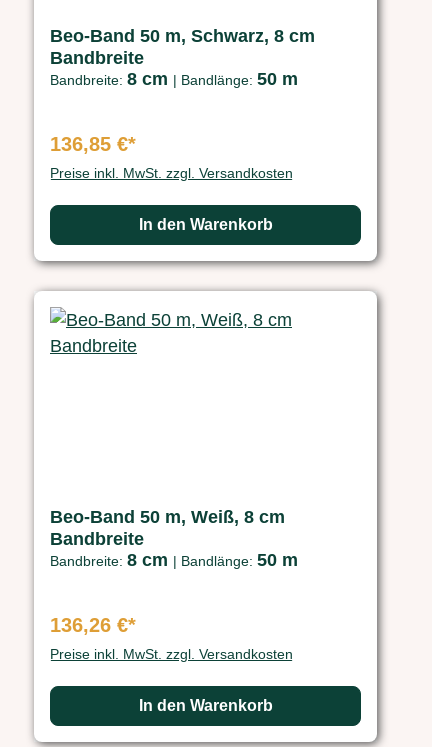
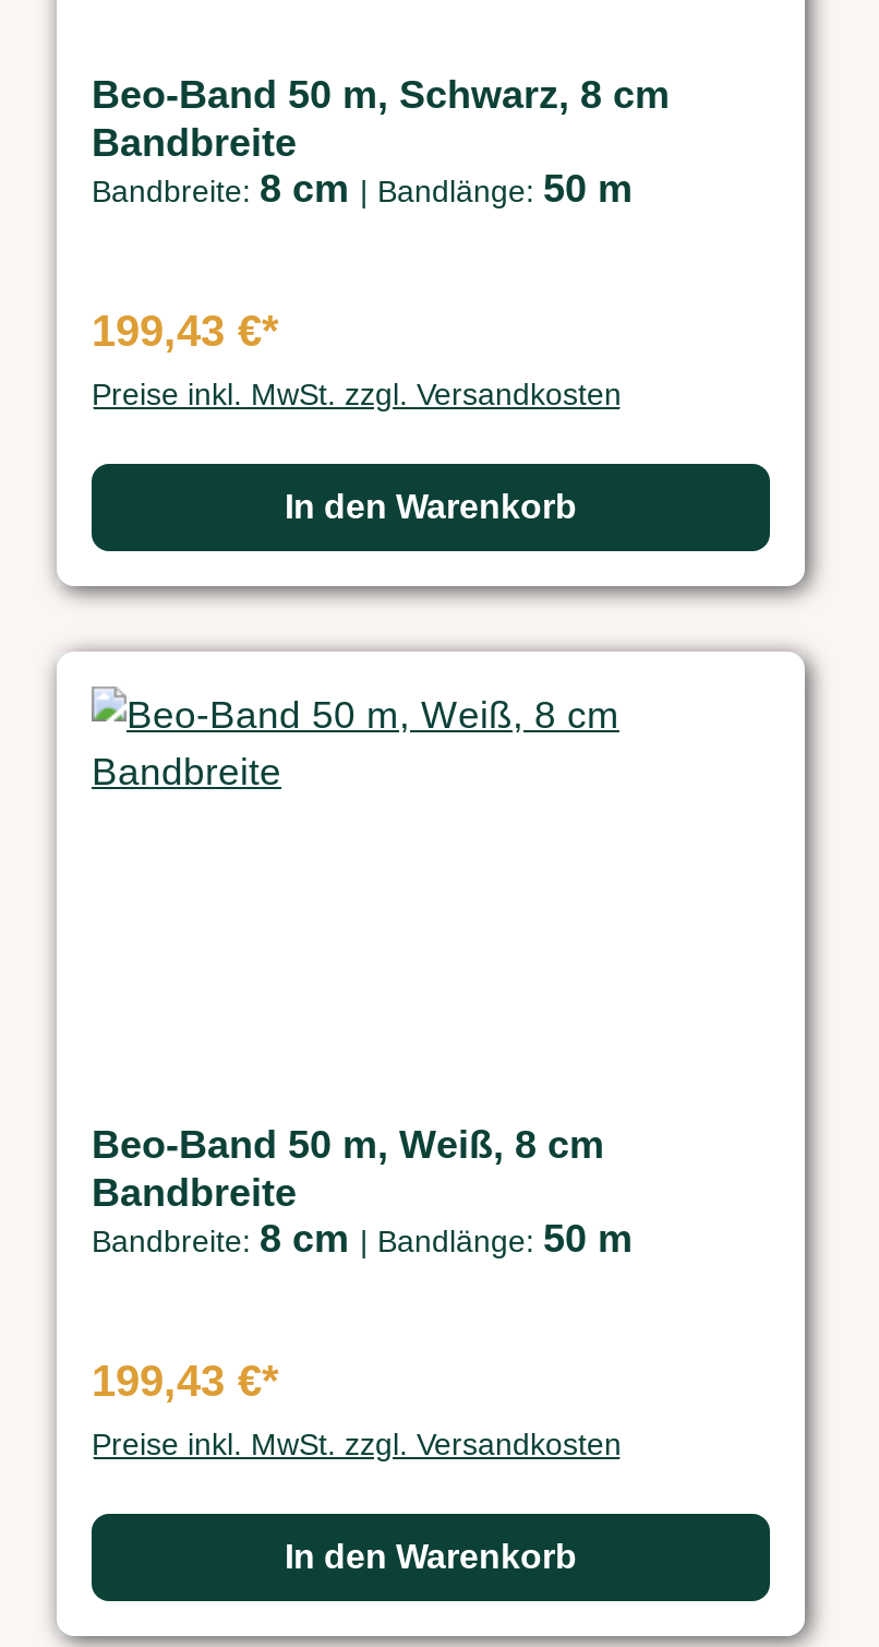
- 136,85 €*
+ 199,43 €*

- 136,26 €*
+ 199,43 €*
